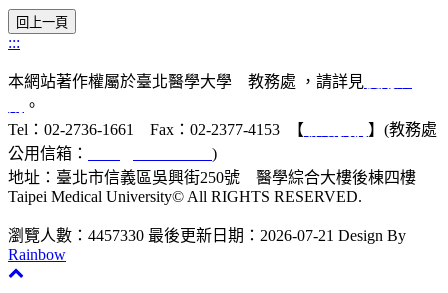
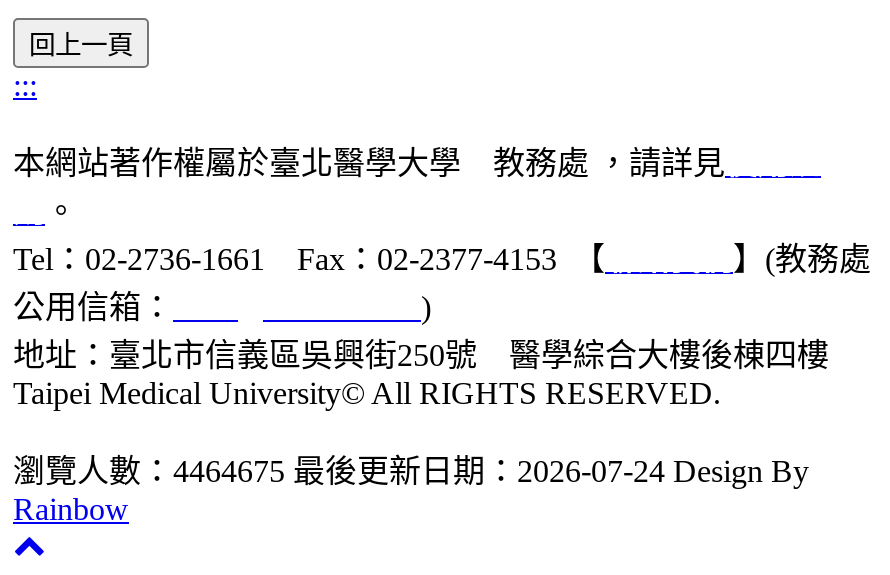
- 瀏覽人數：4457330 最後更新日期：2026-07-21 Design By
+ 瀏覽人數：4464675 最後更新日期：2026-07-24 Design By
